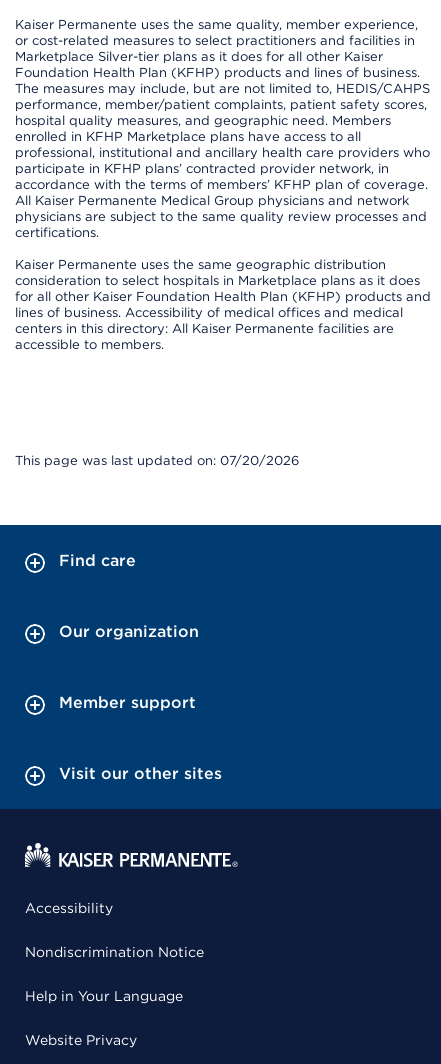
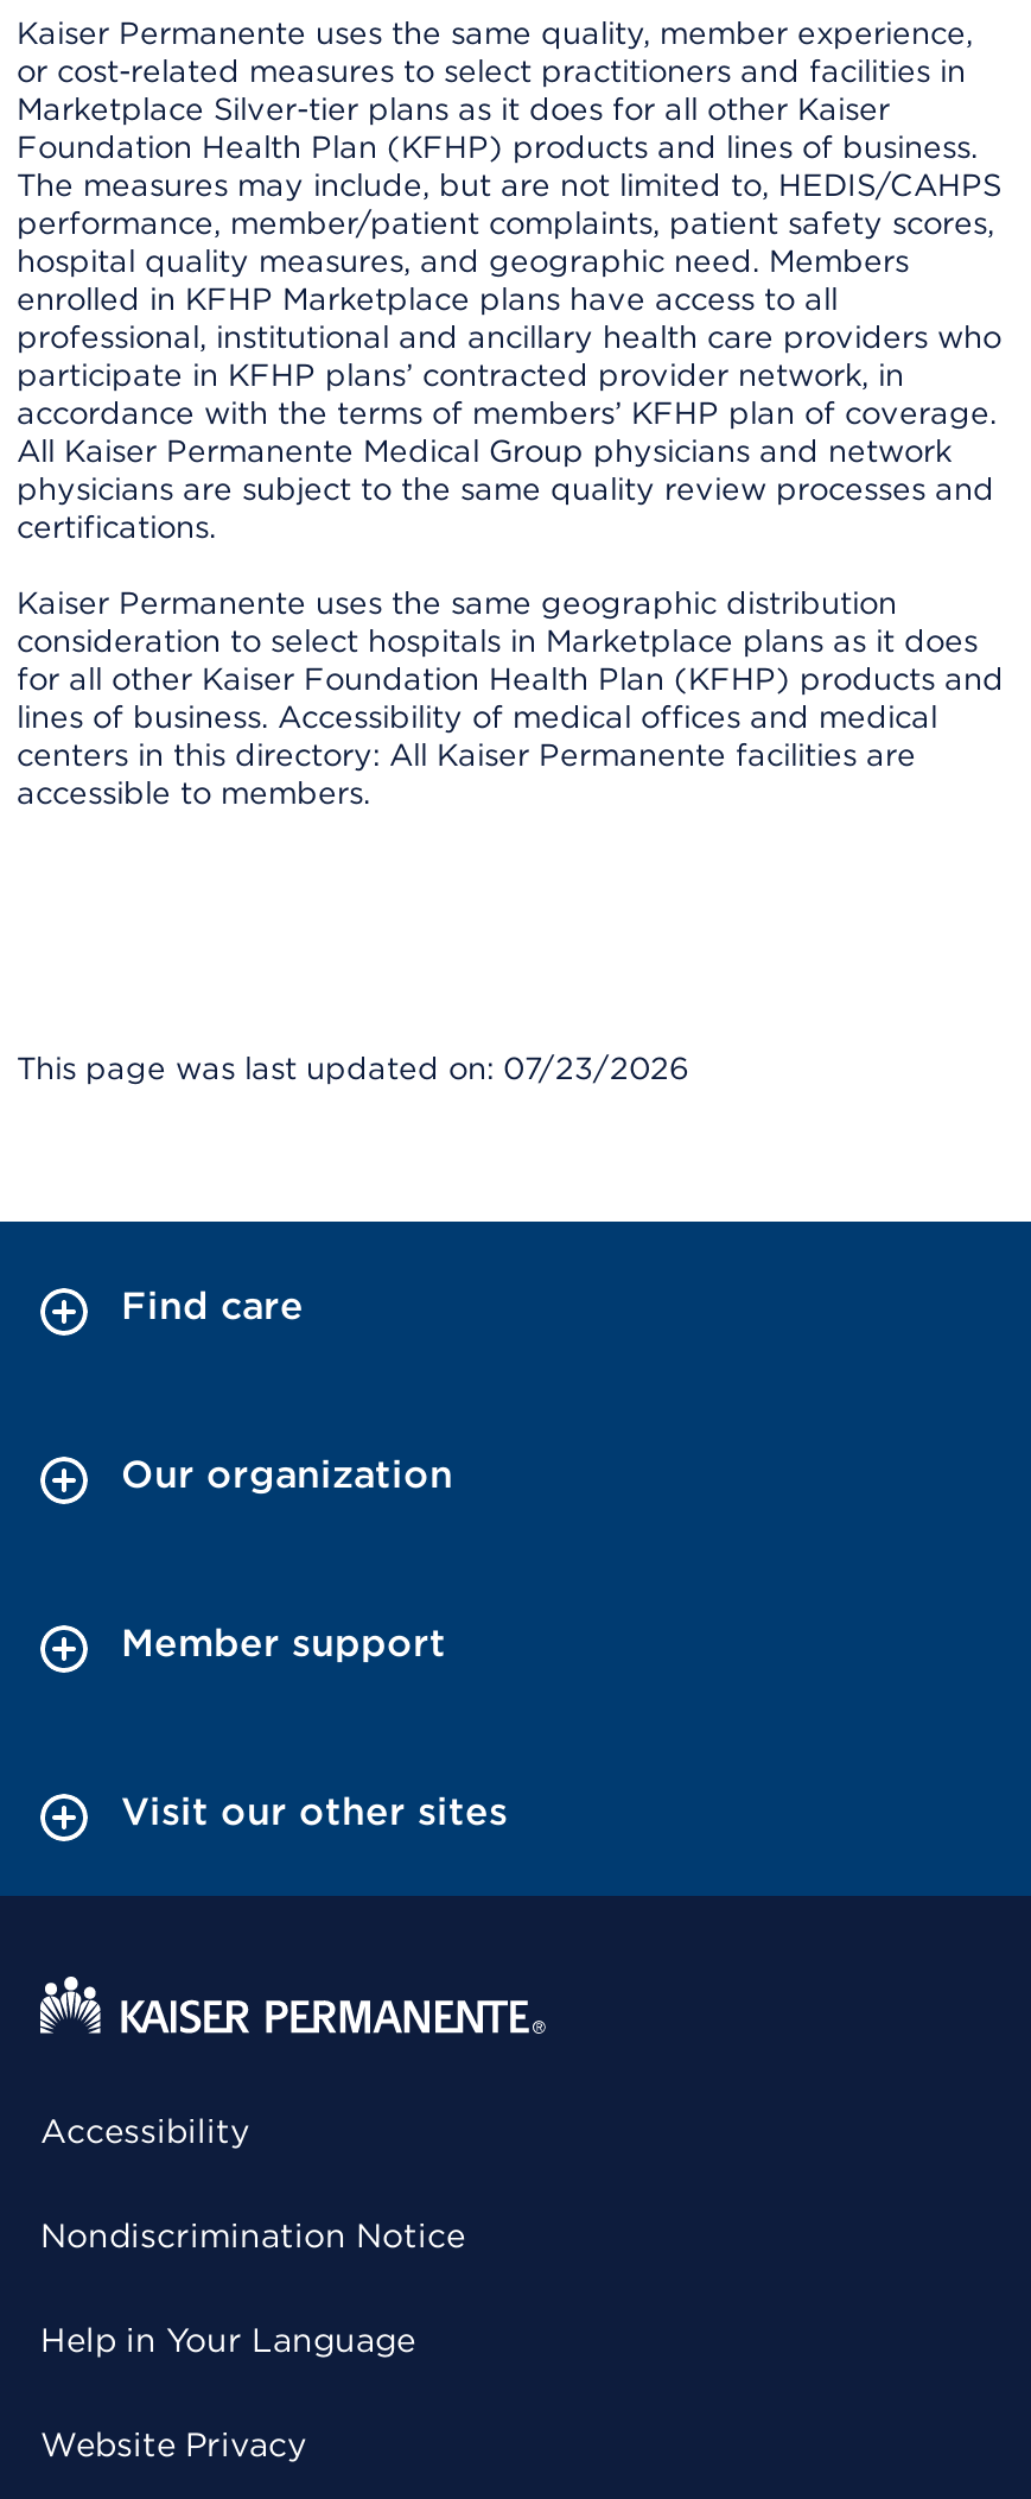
- This page was last updated on: 07/20/2026
+ This page was last updated on: 07/23/2026
